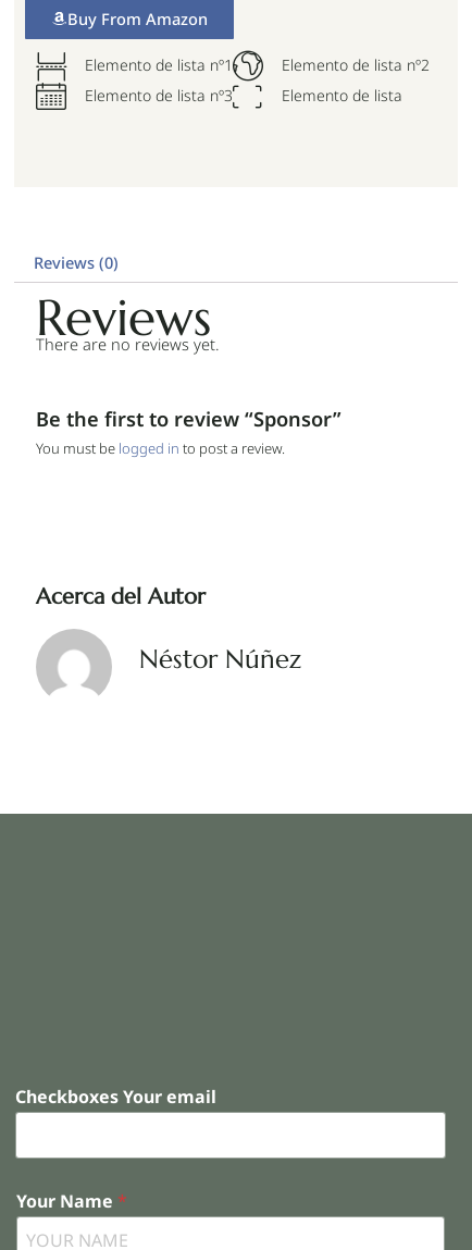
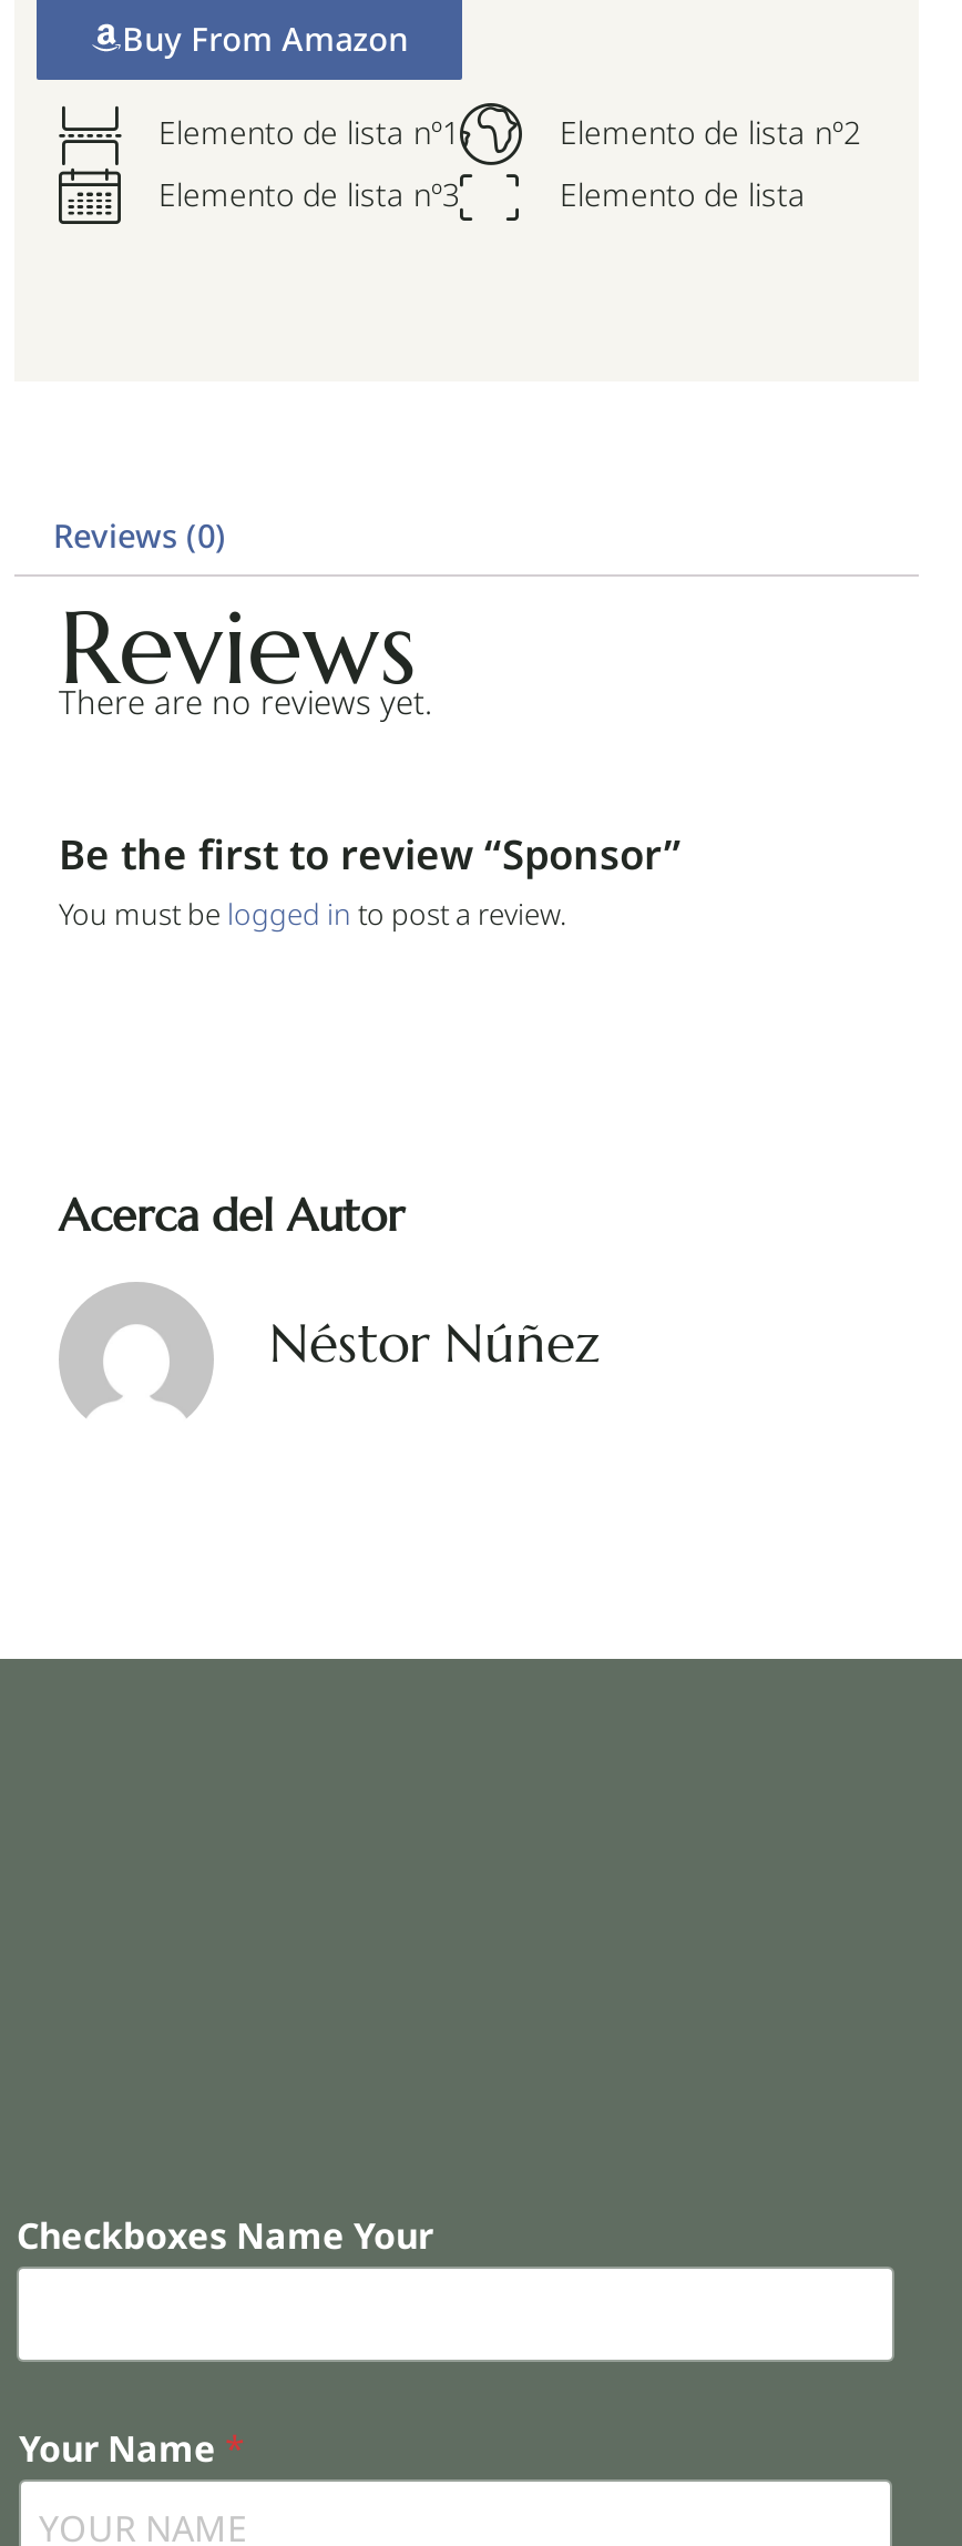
- Checkboxes Your email
+ Checkboxes Name Your
